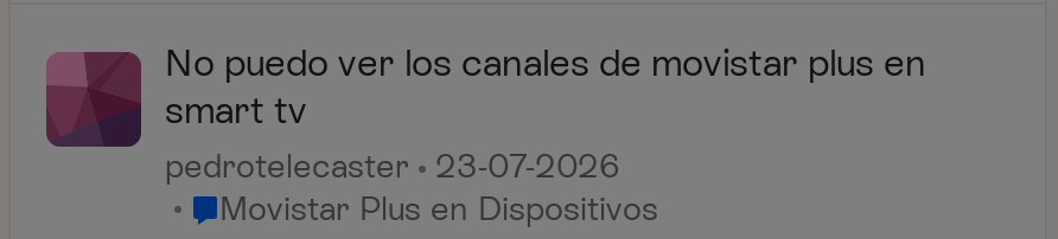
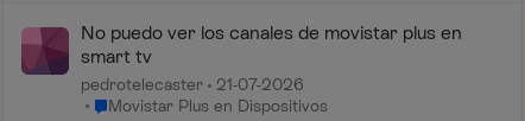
- pedrotelecaster 23-07-2026
+ pedrotelecaster 21-07-2026
